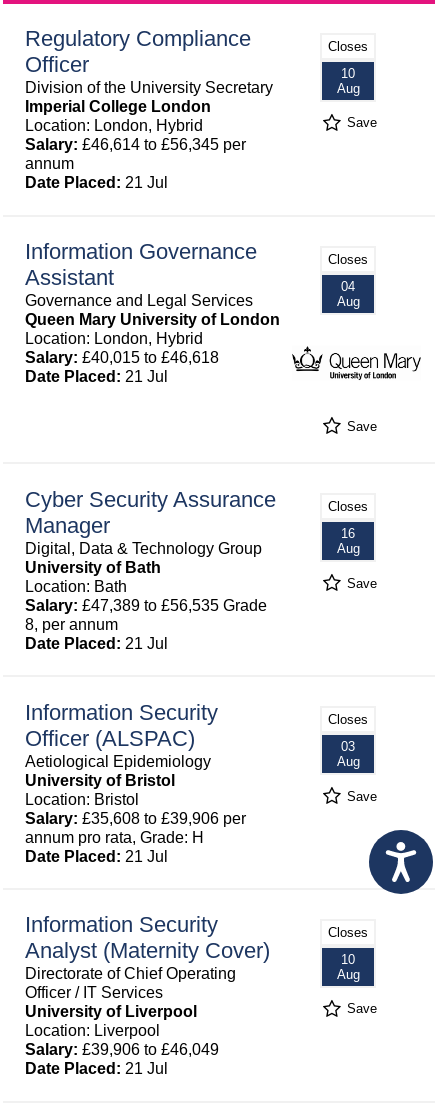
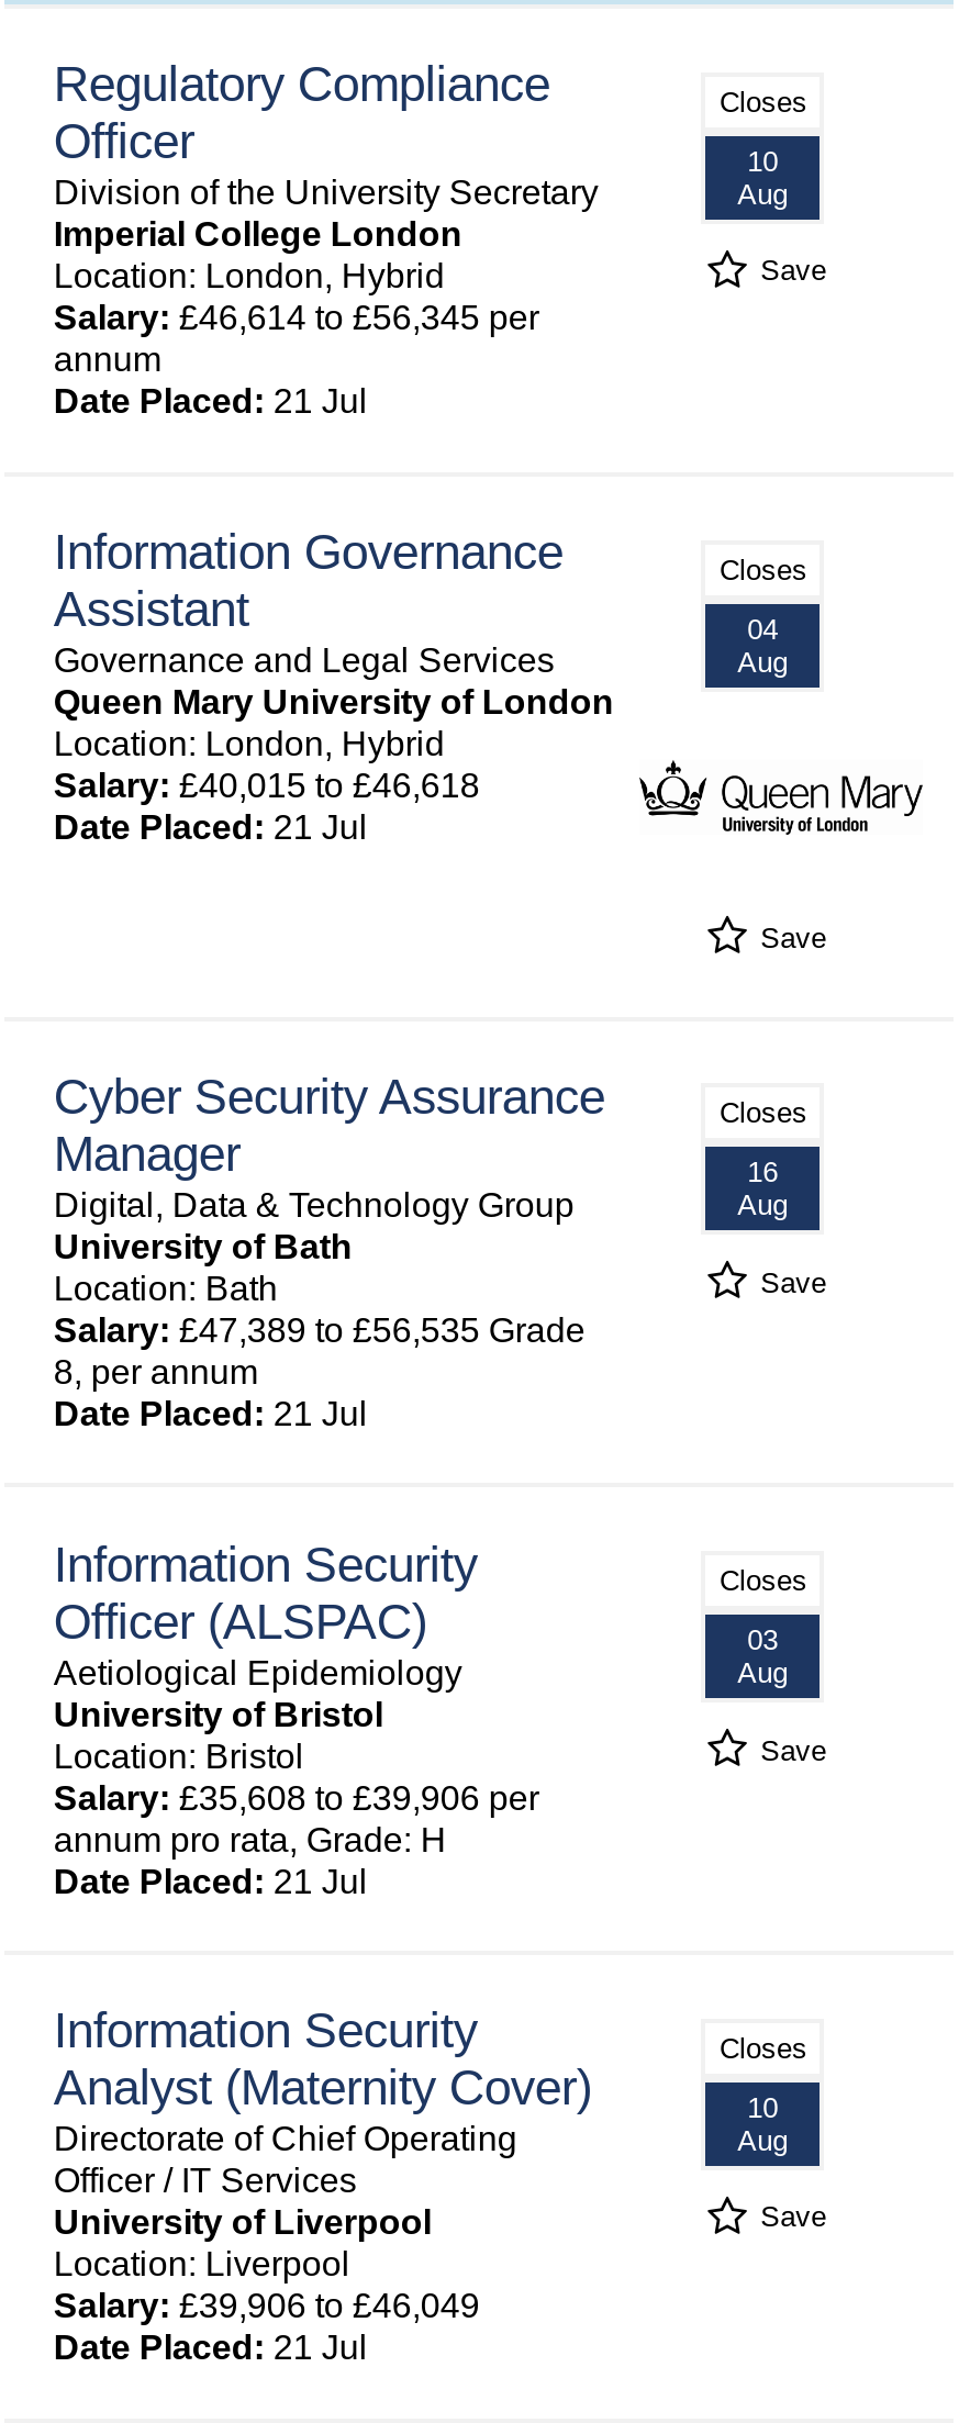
- [image]
